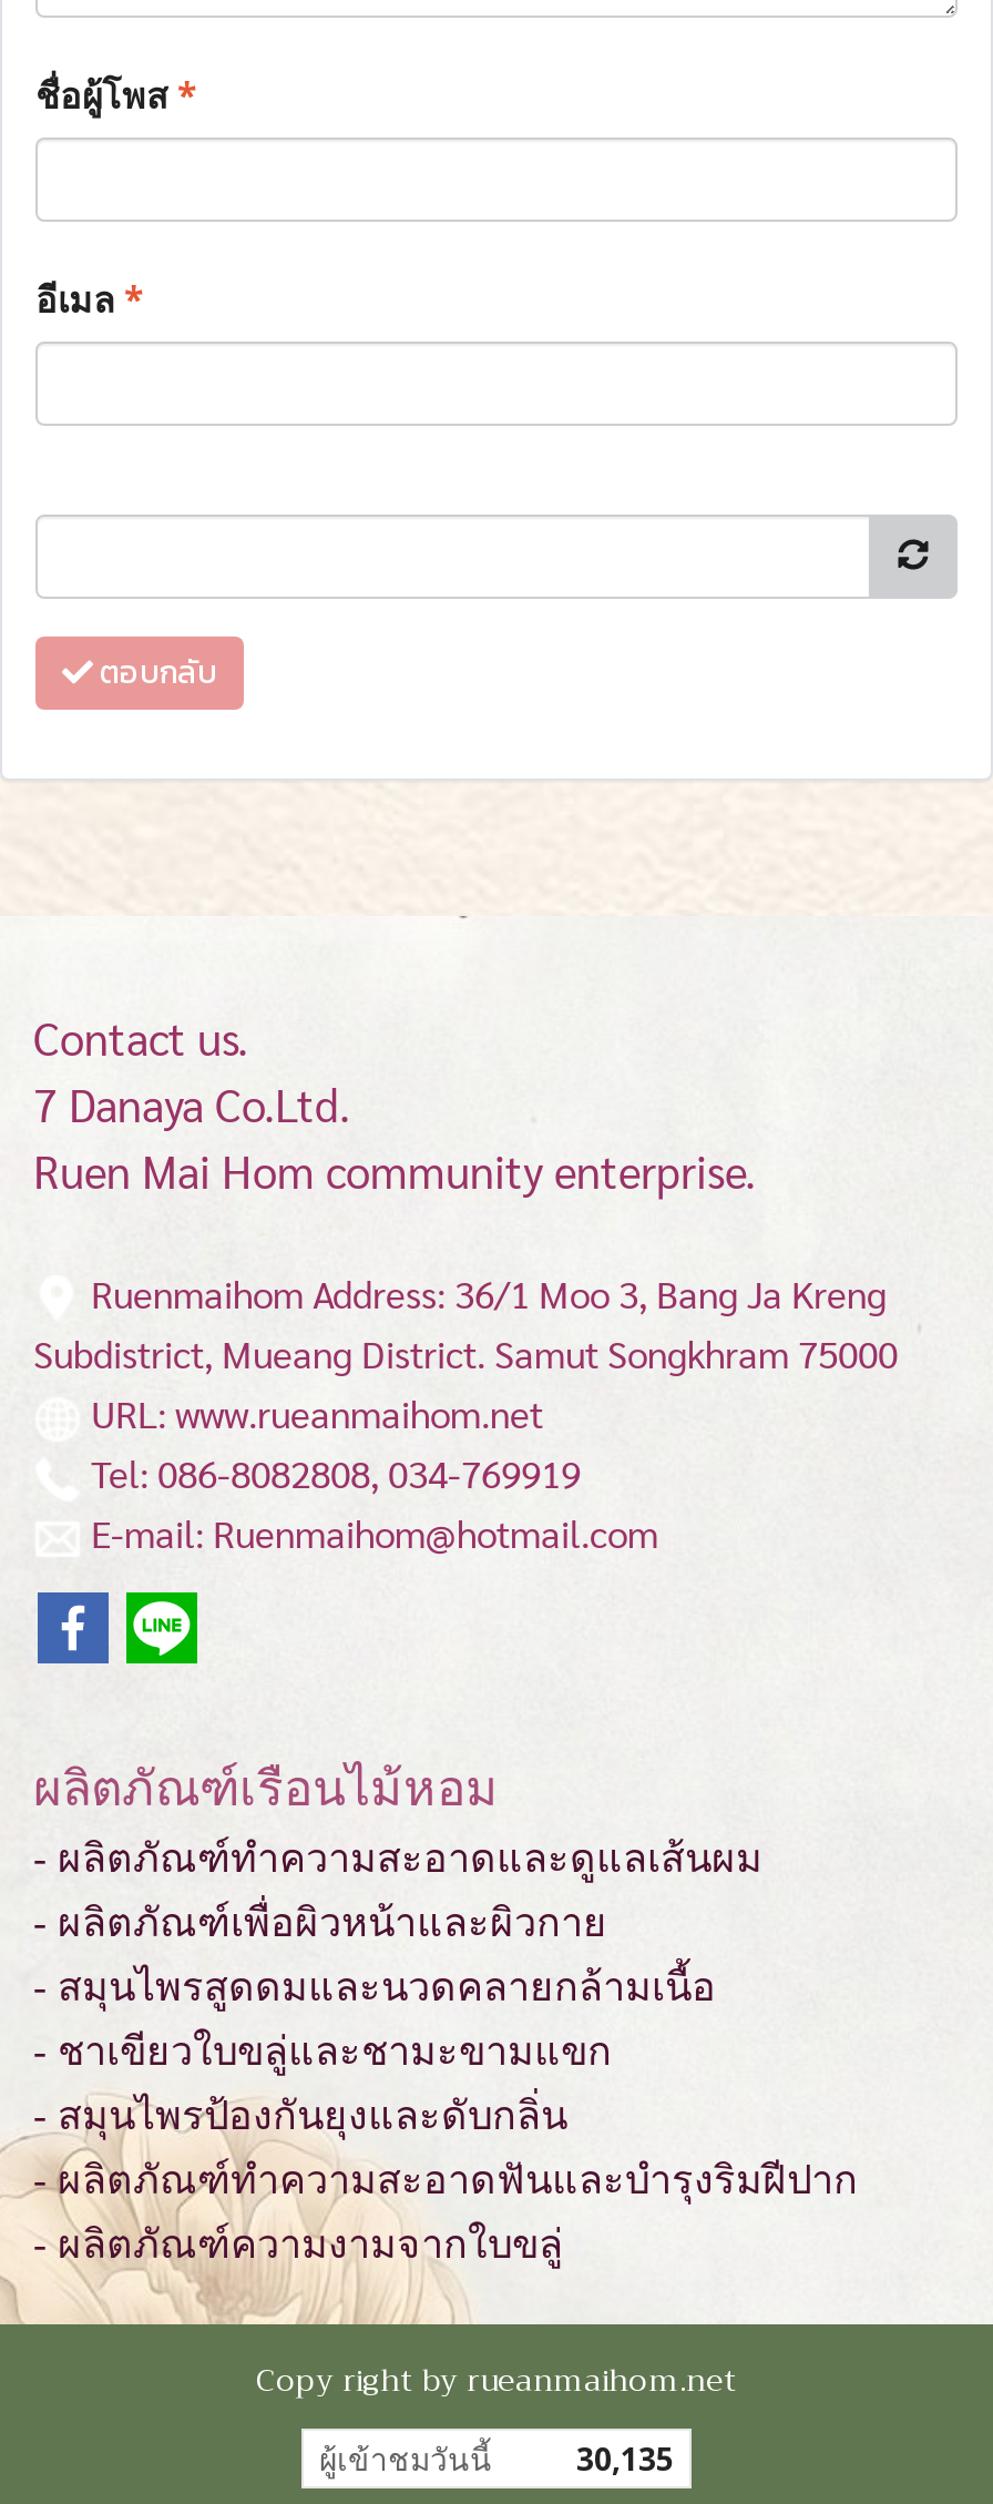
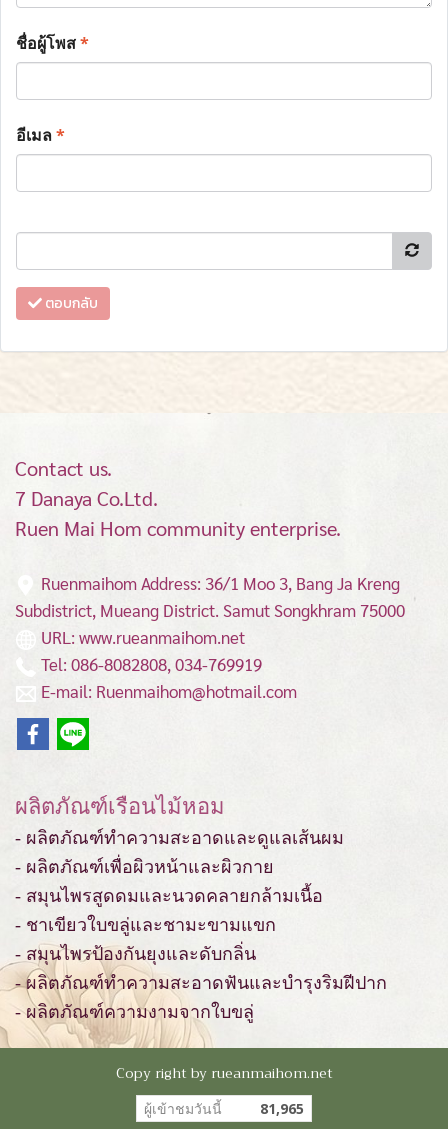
- ผู้เข้าชมวันนี้ 30,135
+ ผู้เข้าชมวันนี้ 81,965
